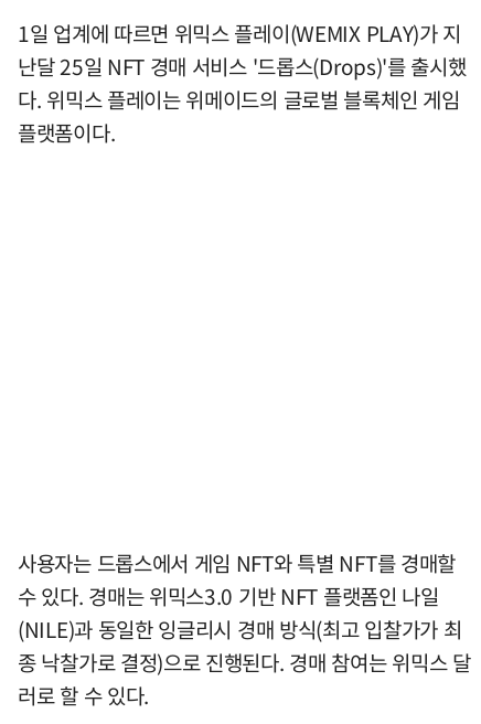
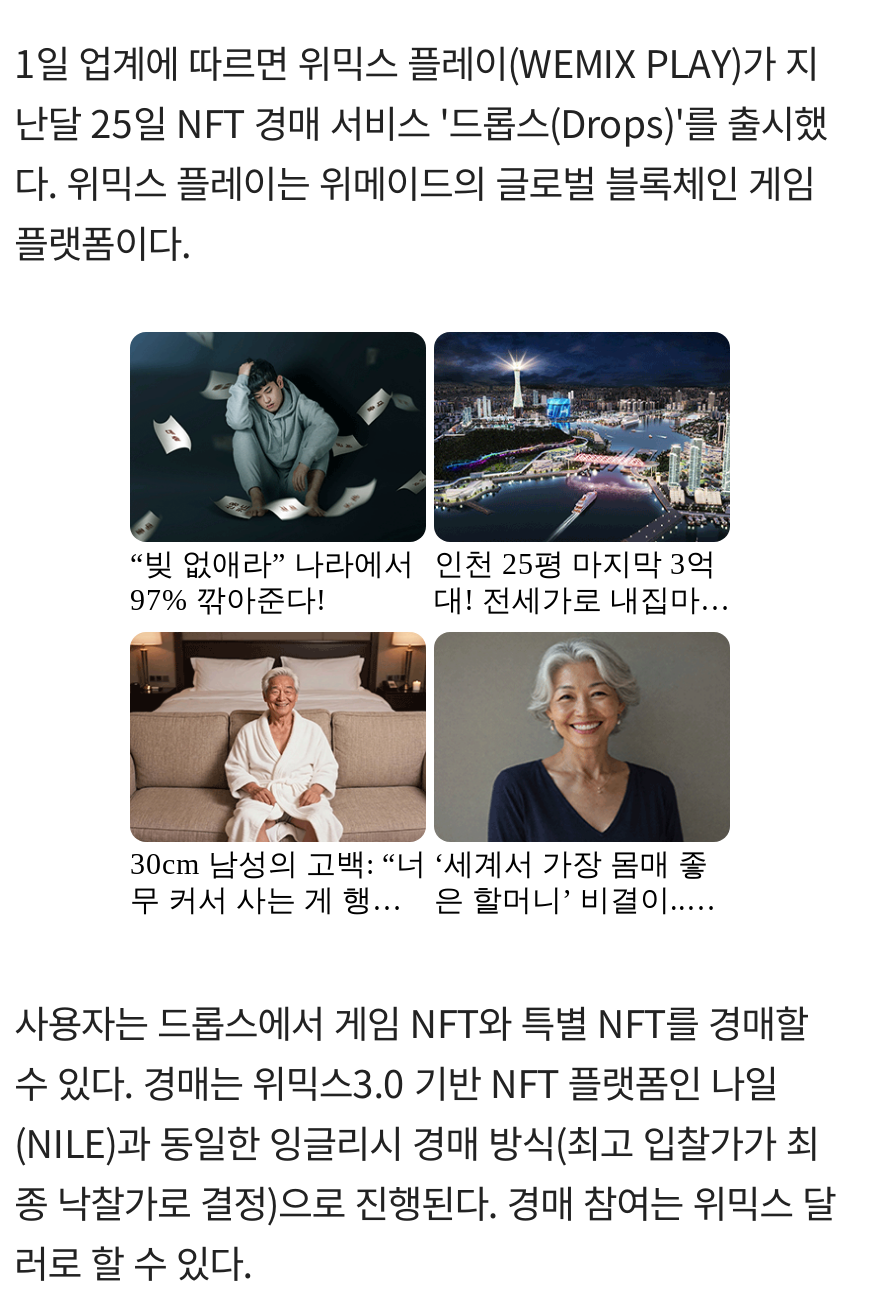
+ [image]

+ [image]
